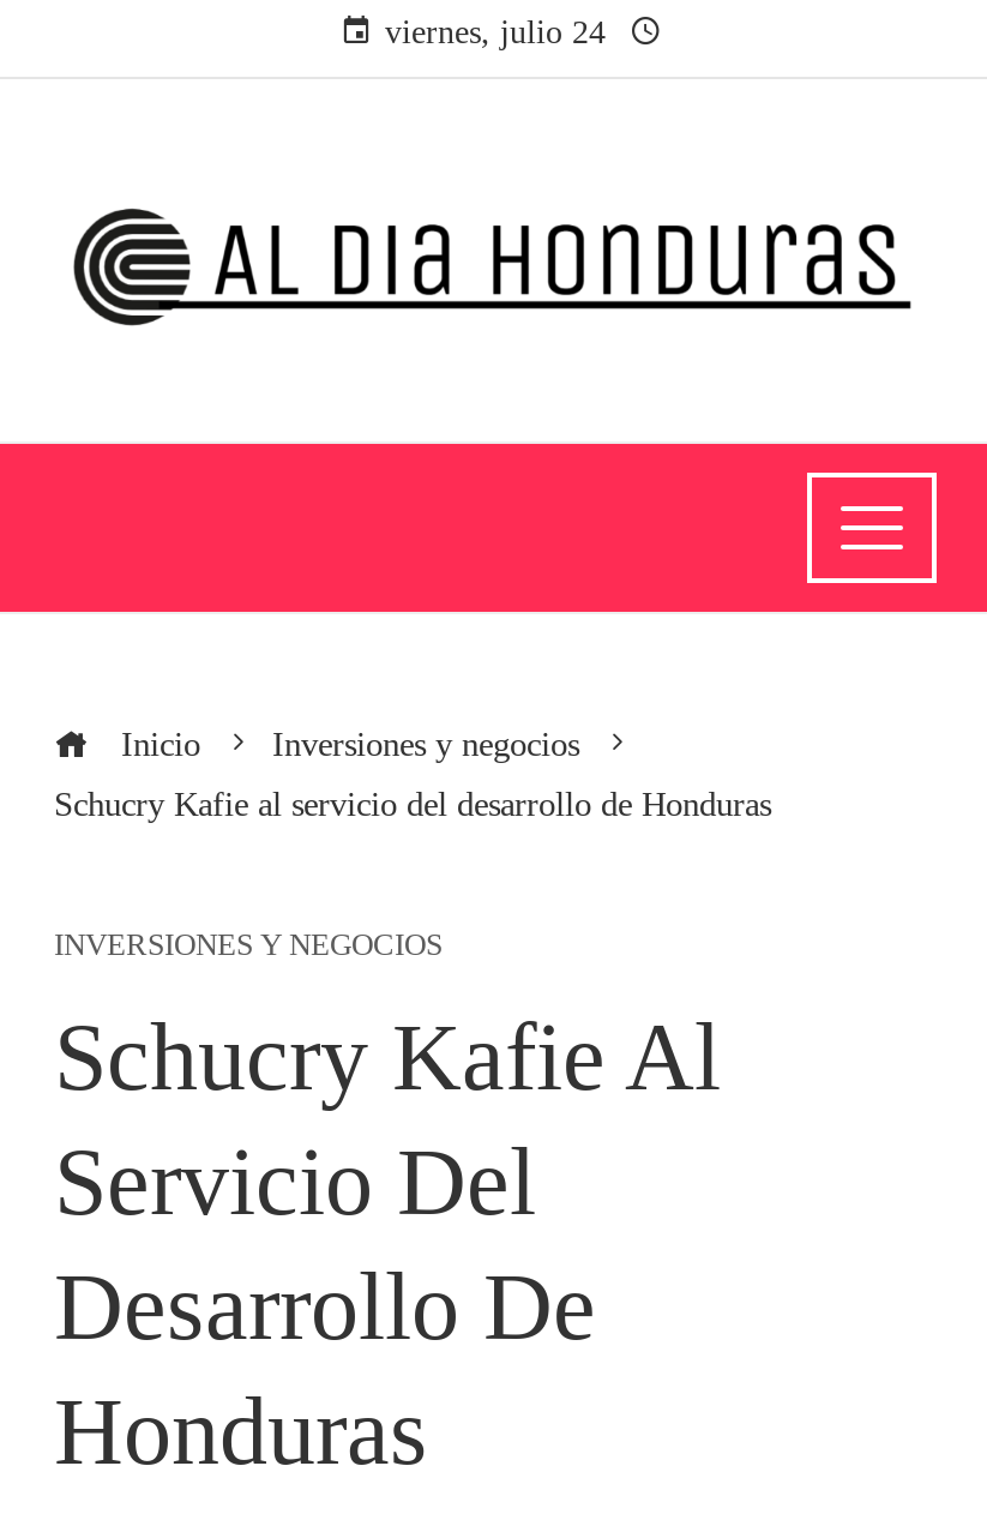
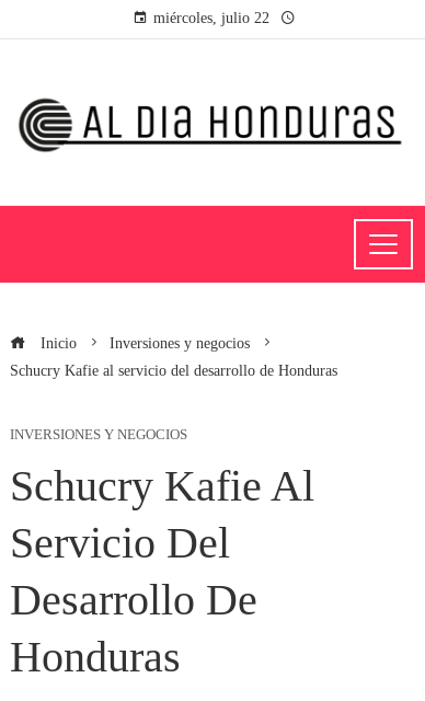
- viernes, julio 24
+ miércoles, julio 22
